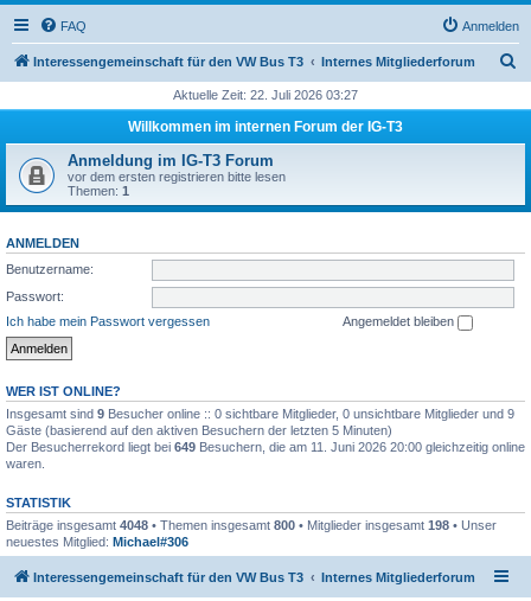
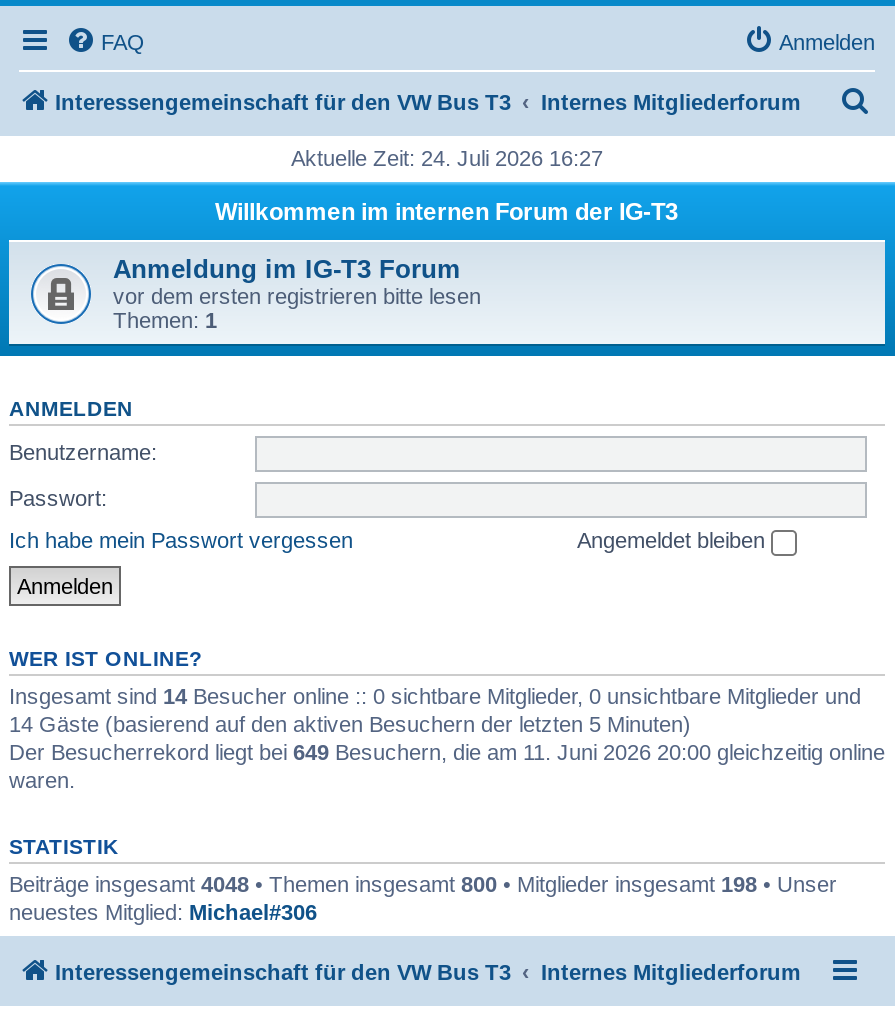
- Aktuelle Zeit: 22. Juli 2026 03:27
+ Aktuelle Zeit: 24. Juli 2026 16:27

- Insgesamt sind 9 Besucher online :: 0 sichtbare Mitglieder, 0 unsichtbare Mitglieder und 9
- Gäste (basierend auf den aktiven Besuchern der letzten 5 Minuten)
+ Insgesamt sind 14 Besucher online :: 0 sichtbare Mitglieder, 0 unsichtbare Mitglieder und
+ 14 Gäste (basierend auf den aktiven Besuchern der letzten 5 Minuten)
